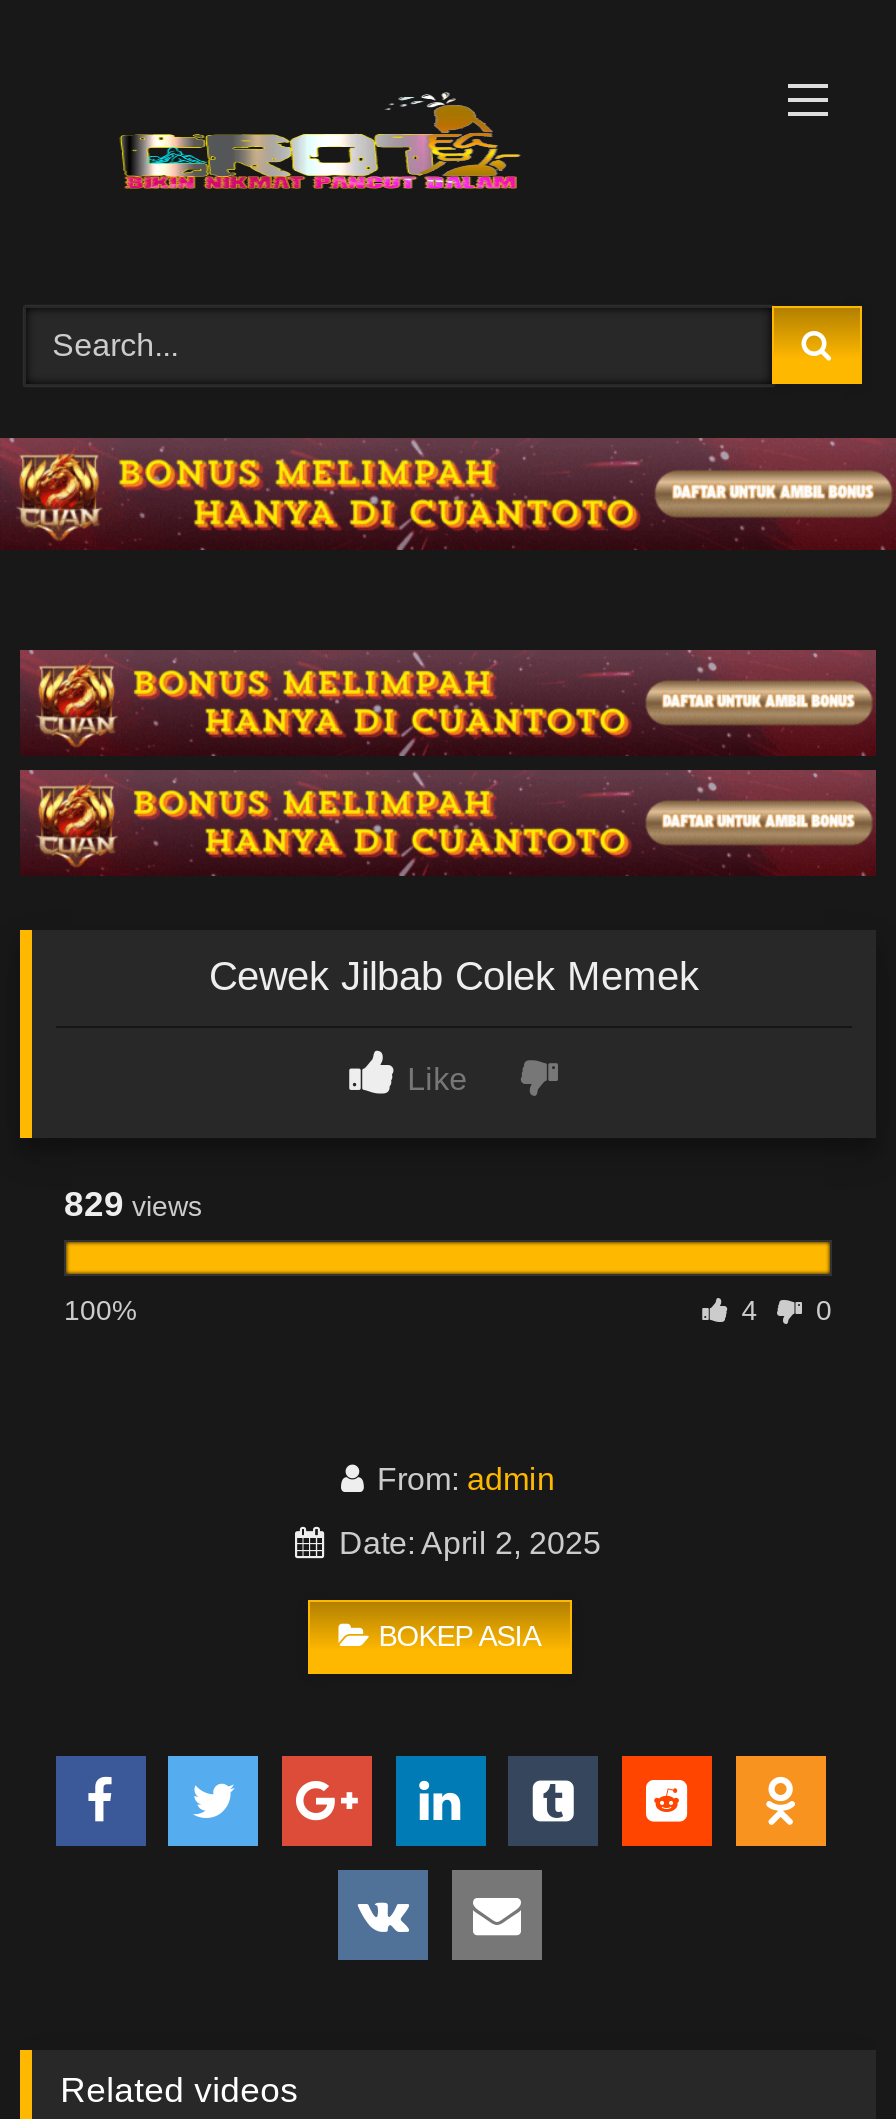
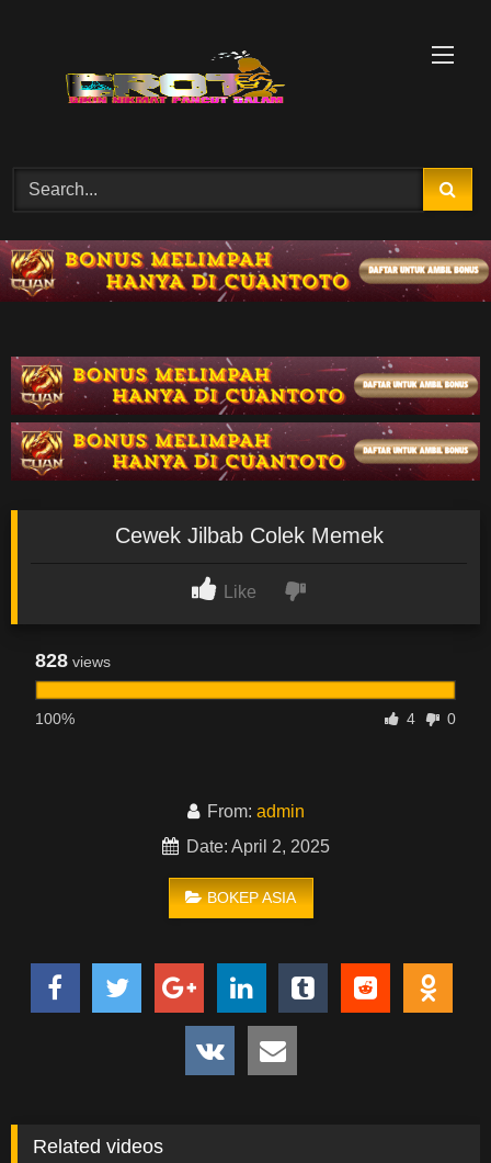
- 829 views
+ 828 views
